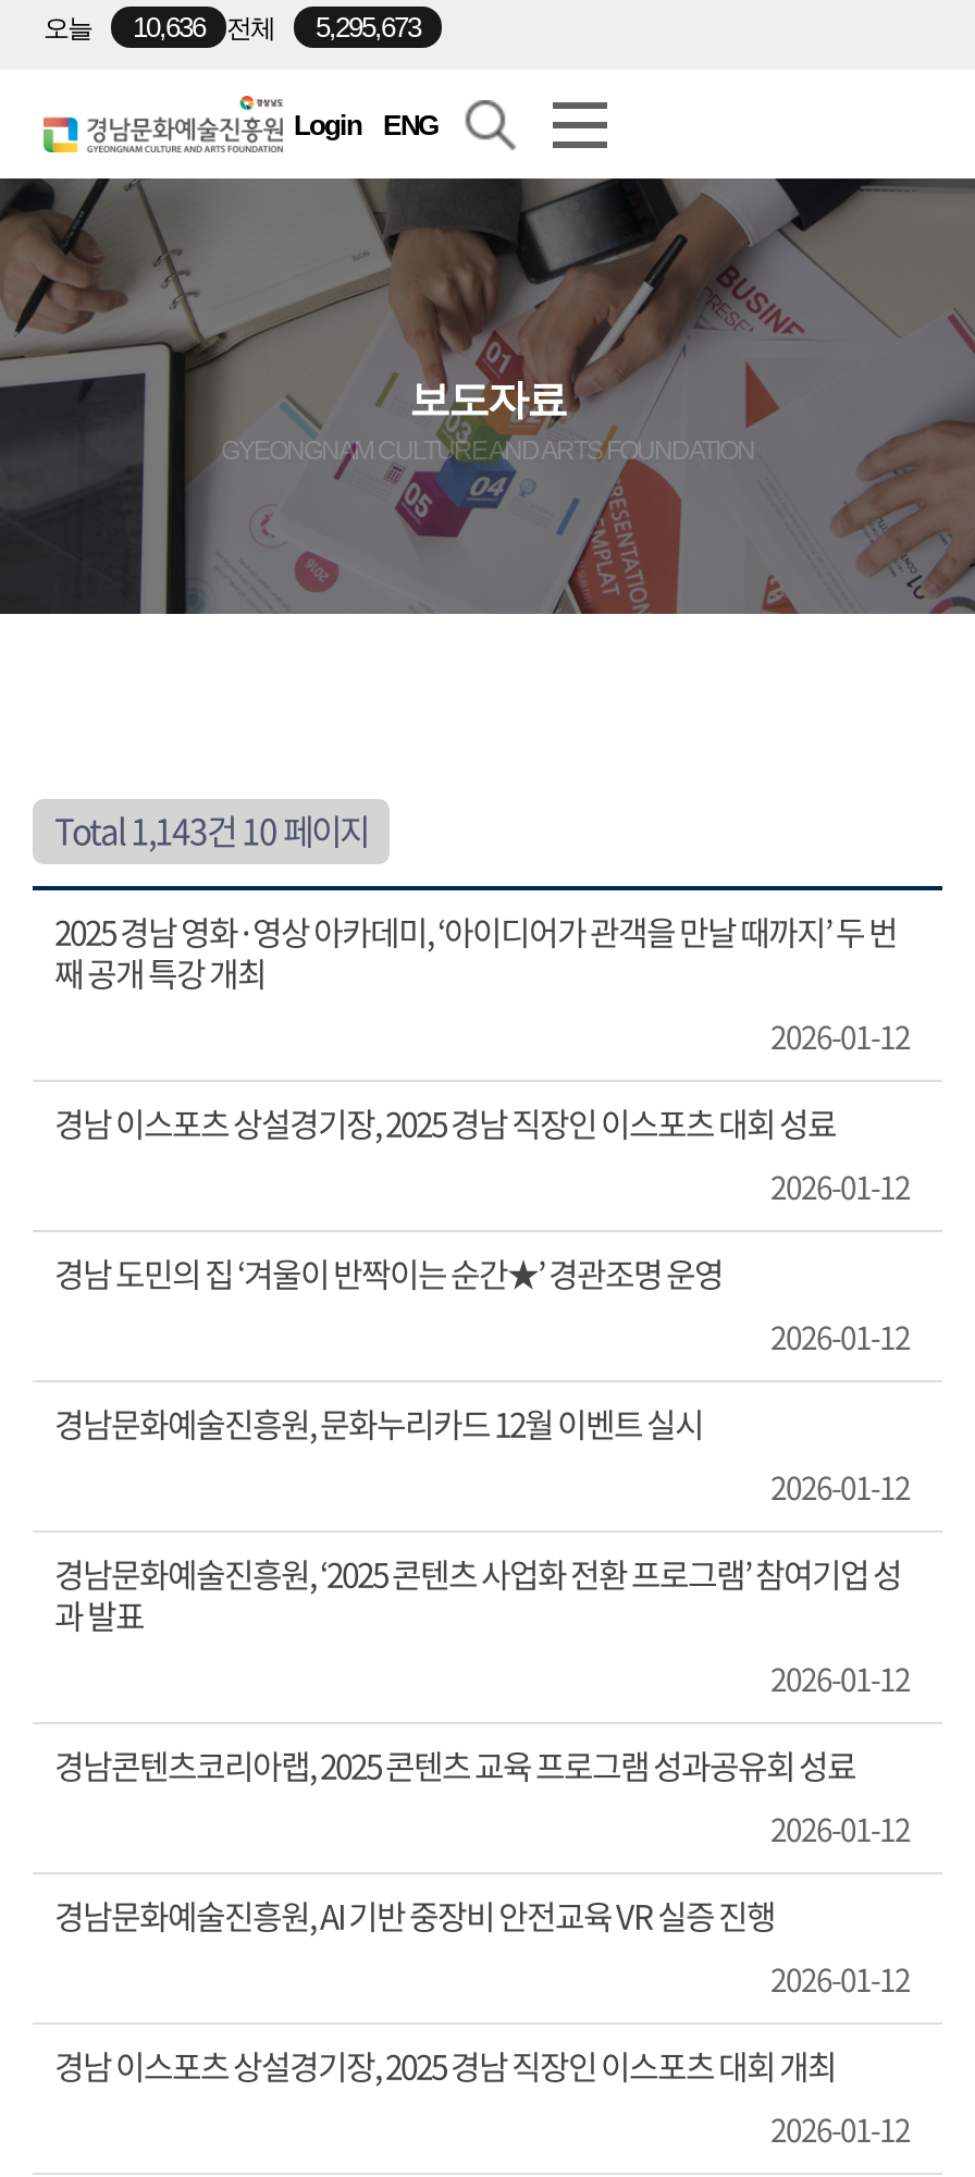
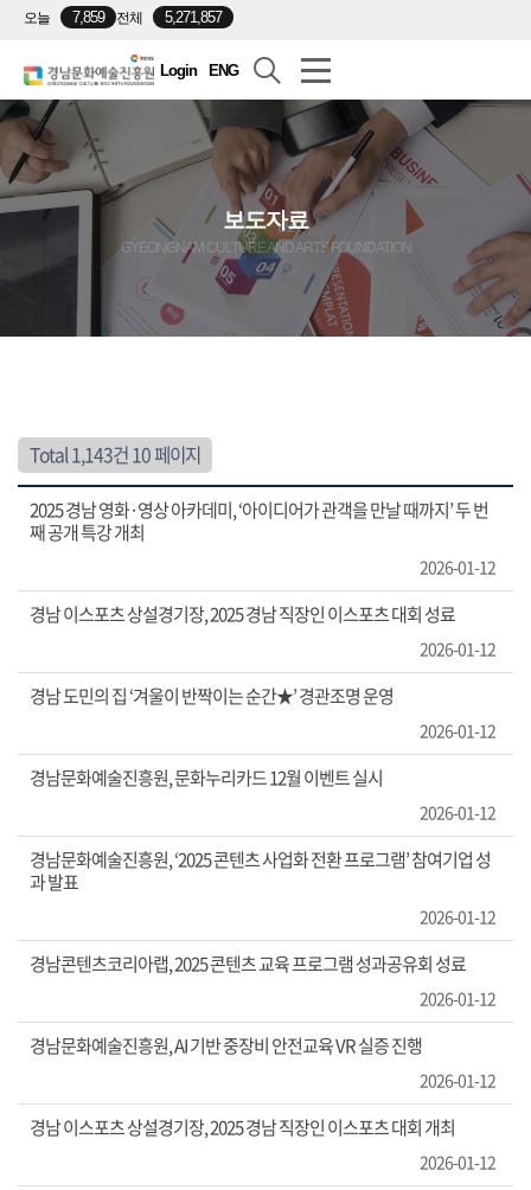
- 10,636
+ 7,859

- 5,295,673
+ 5,271,857
